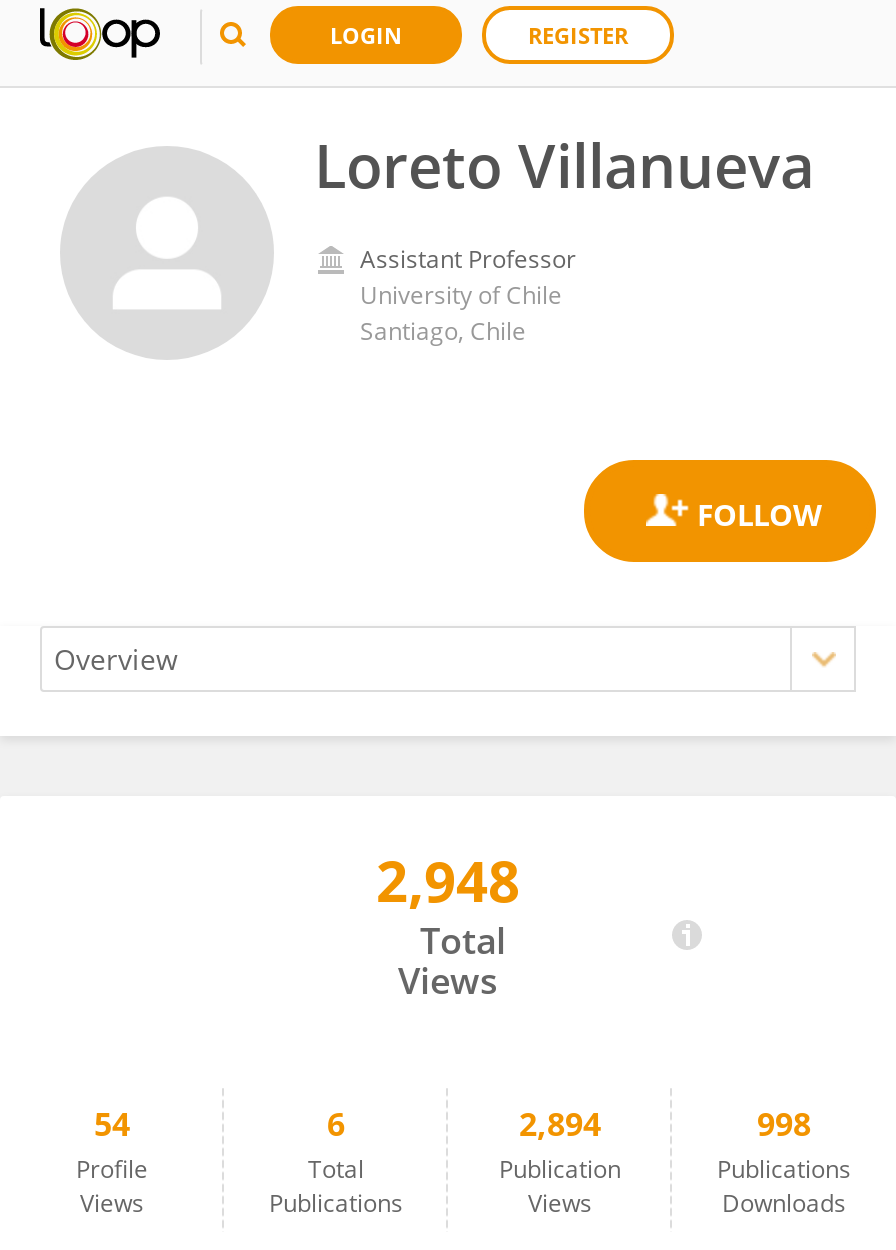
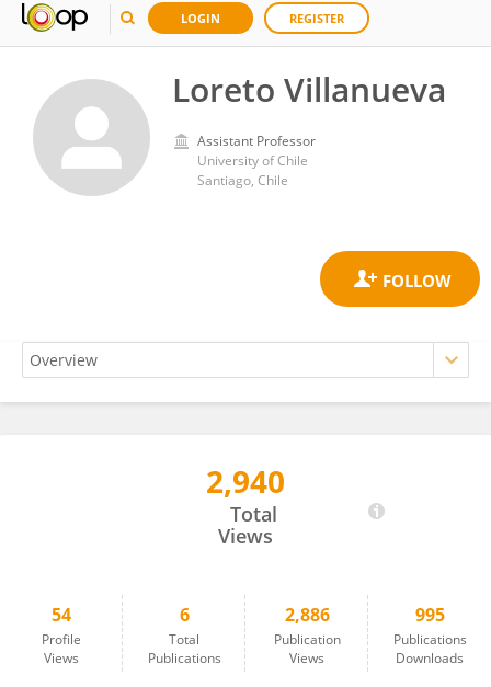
- 2,948
+ 2,940

- 2,894
+ 2,886

- 998
+ 995
